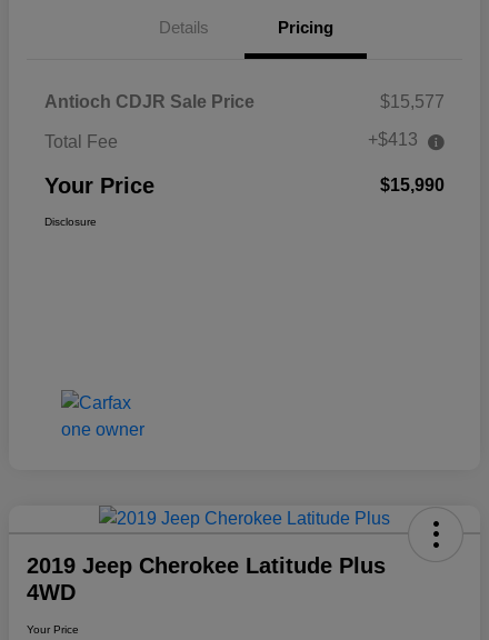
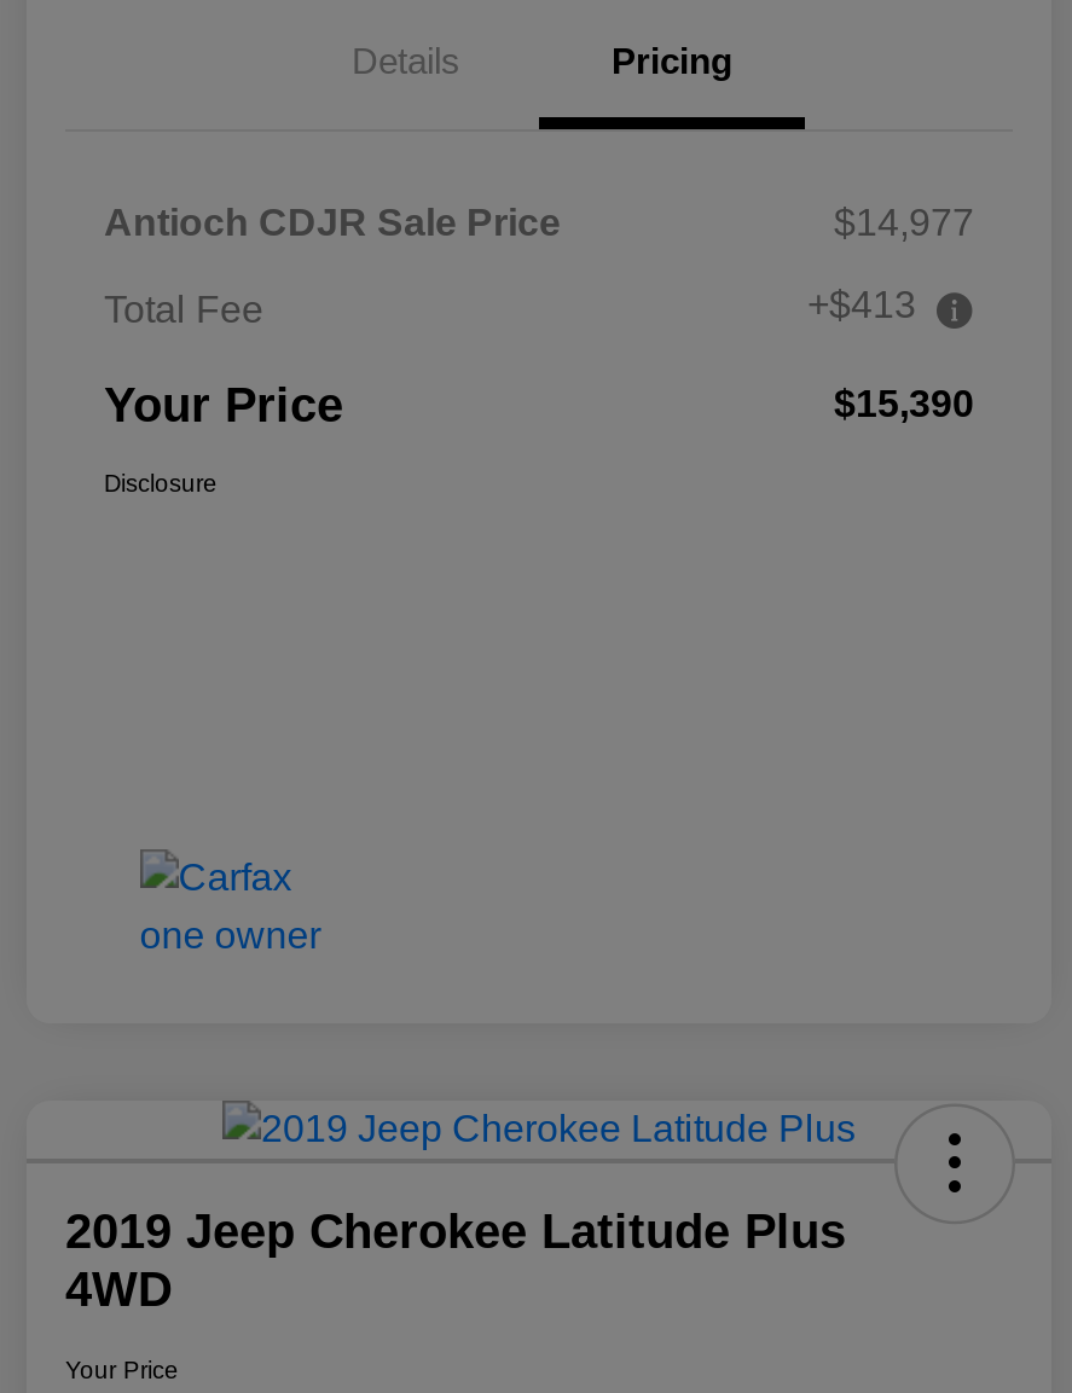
- $15,577
+ $14,977

- $15,990
+ $15,390
